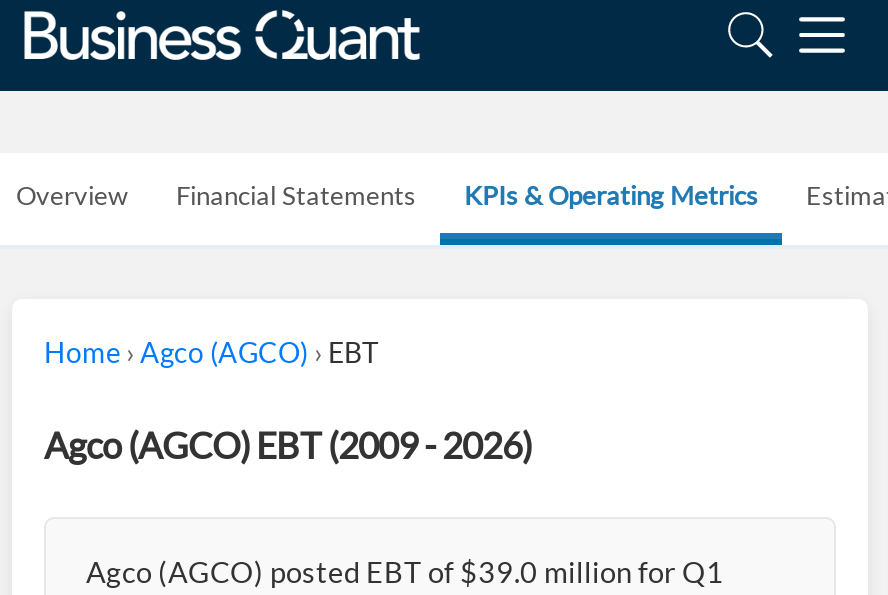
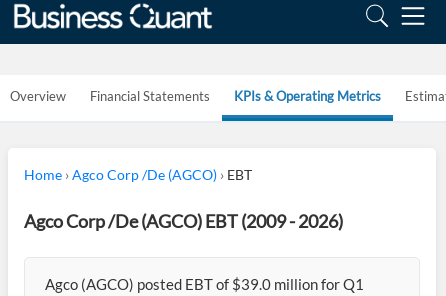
- Home › Agco (AGCO) › EBT
+ Home › Agco Corp /De (AGCO) › EBT

- Agco (AGCO) EBT (2009 - 2026)
+ Agco Corp /De (AGCO) EBT (2009 - 2026)
